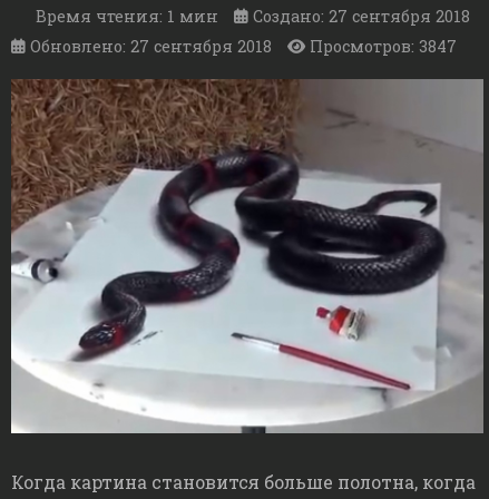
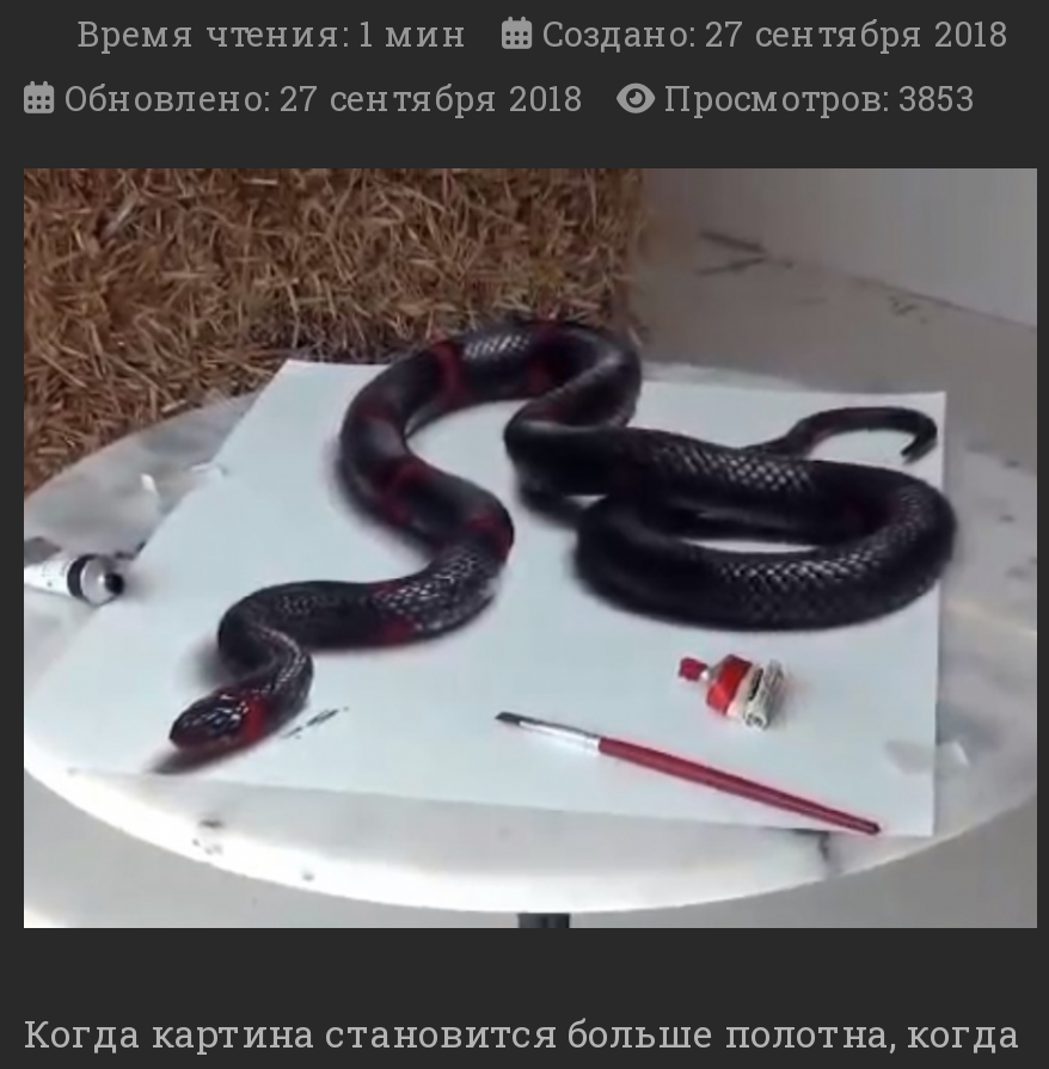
- Обновлено: 27 сентября 2018 Просмотров: 3847
+ Обновлено: 27 сентября 2018 Просмотров: 3853
